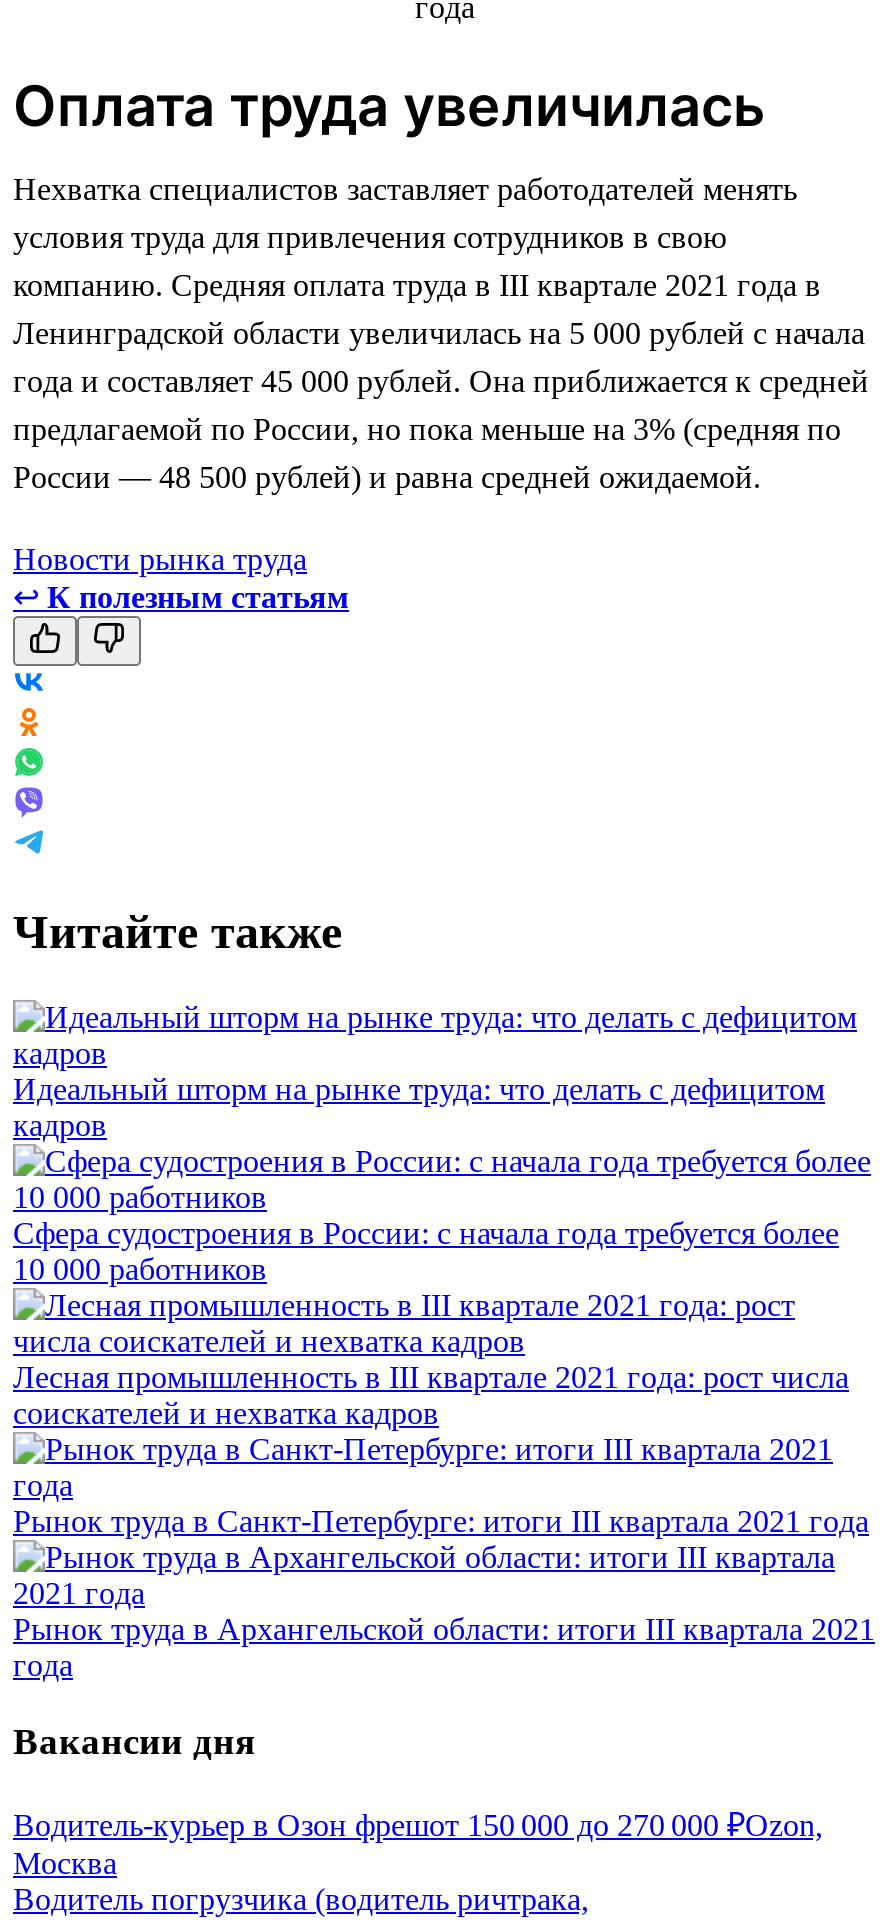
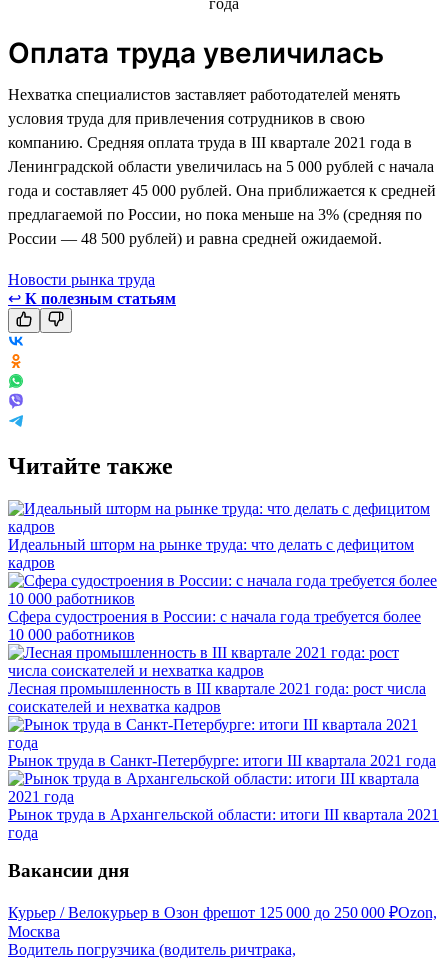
- Водитель-курьер в Озон фрешот 150 000 до 270 000 ₽Ozon,
+ Курьер / Велокурьер в Озон фрешот 125 000 до 250 000 ₽Ozon,
